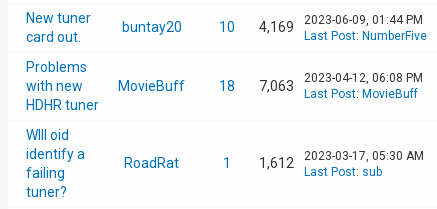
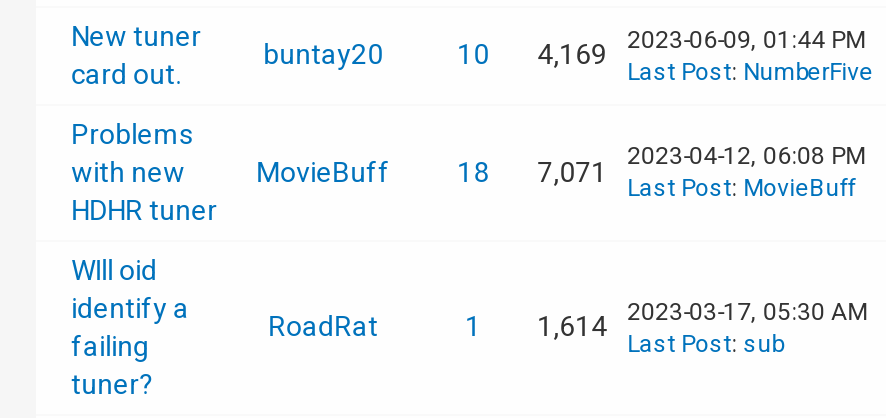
- 18 7,063 2023-04-12, 06:08 PM Last Post: MovieBuff
+ 18 7,071 2023-04-12, 06:08 PM Last Post: MovieBuff

- 1 1,612 2023-03-17, 05:30 AM
+ 1 1,614 2023-03-17, 05:30 AM
